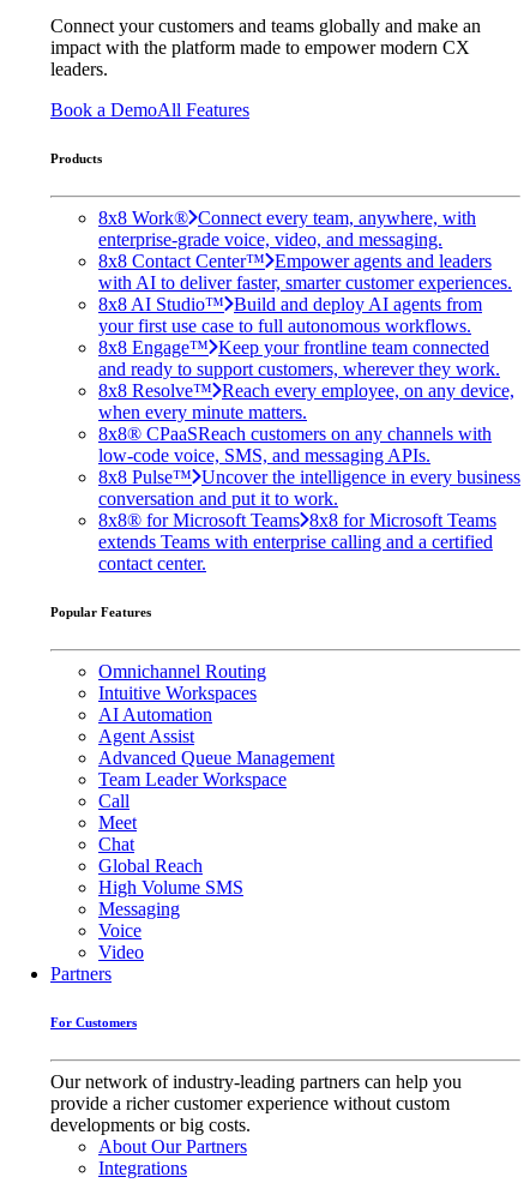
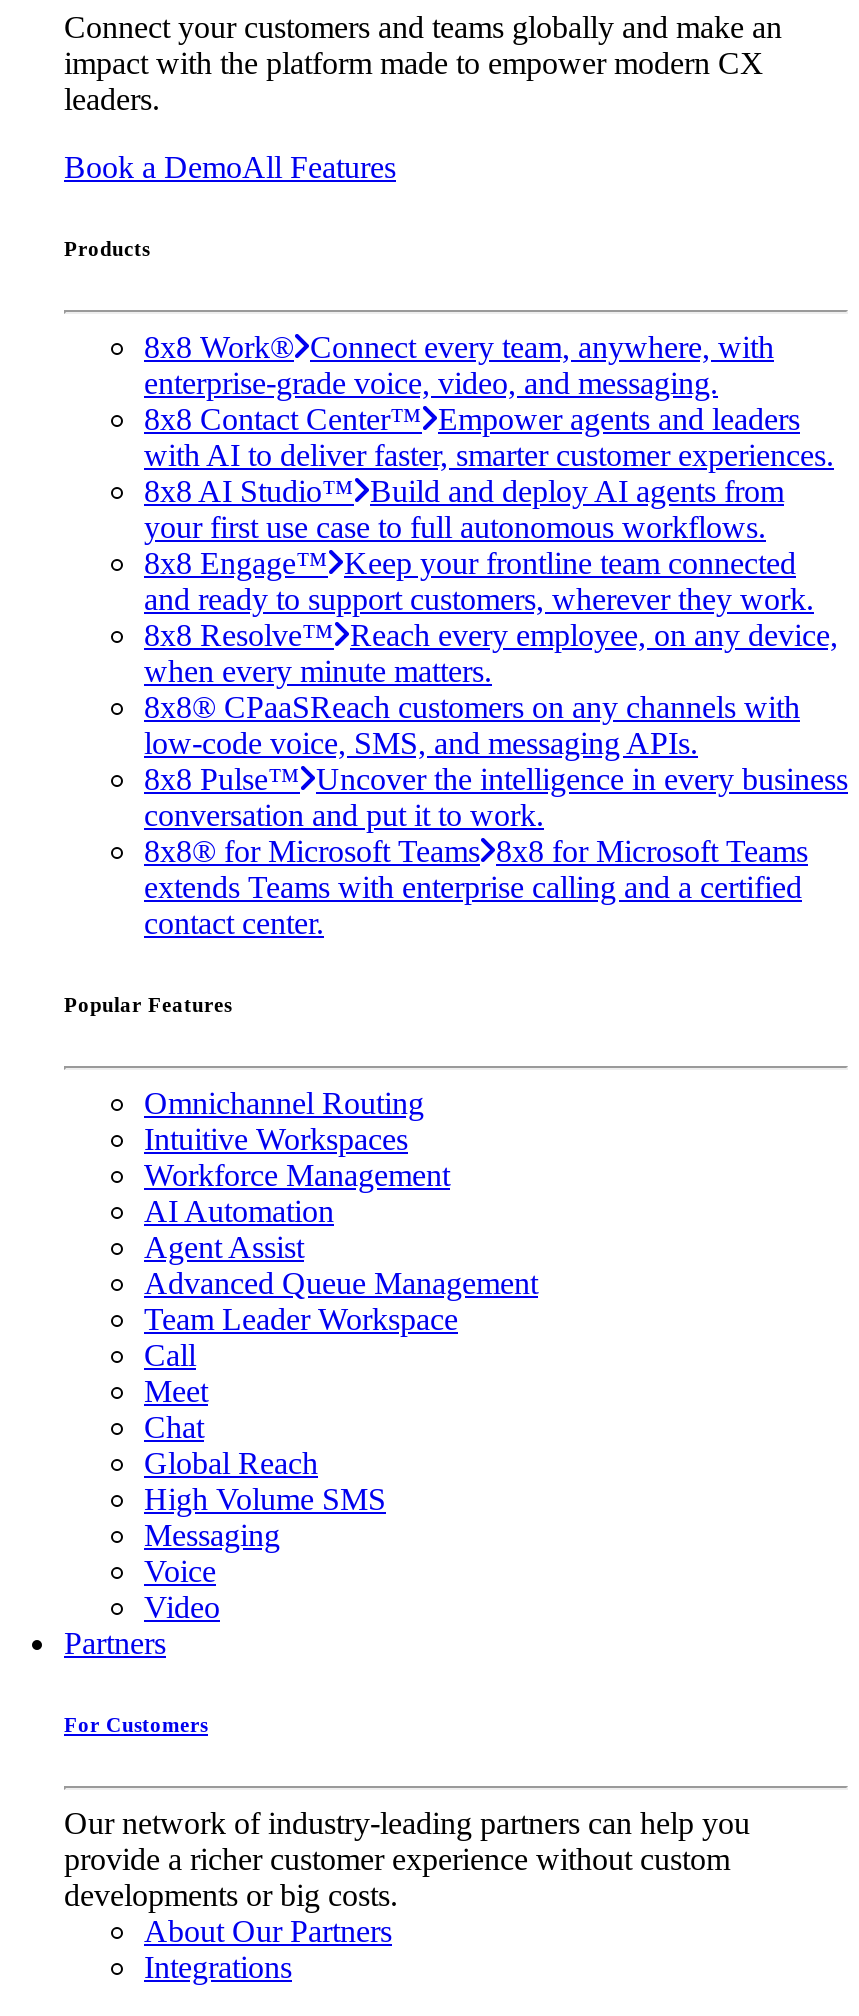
+ Workforce Management
